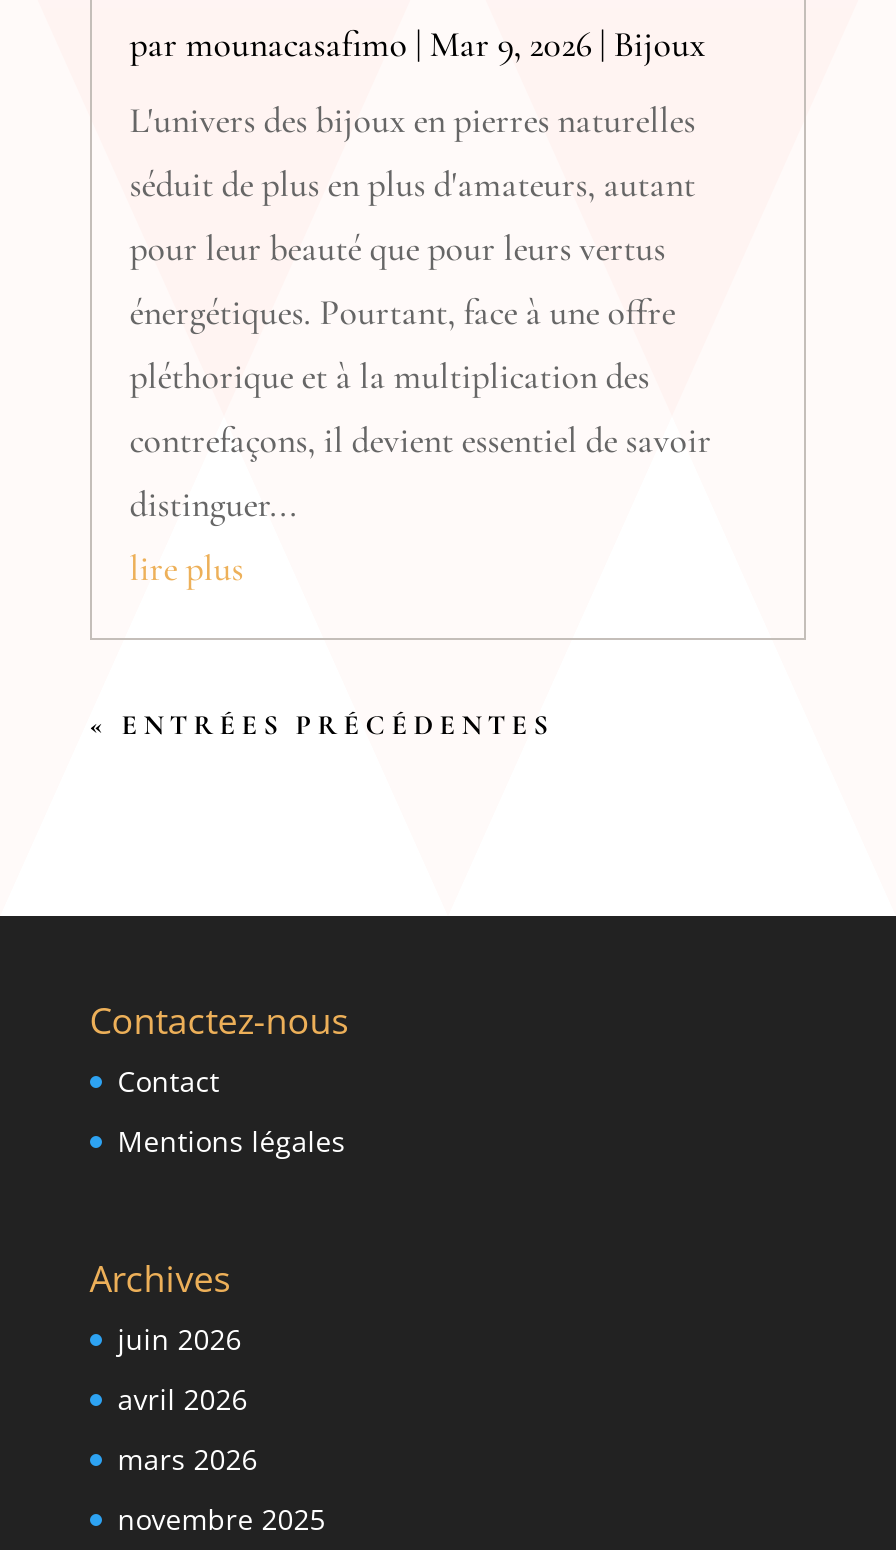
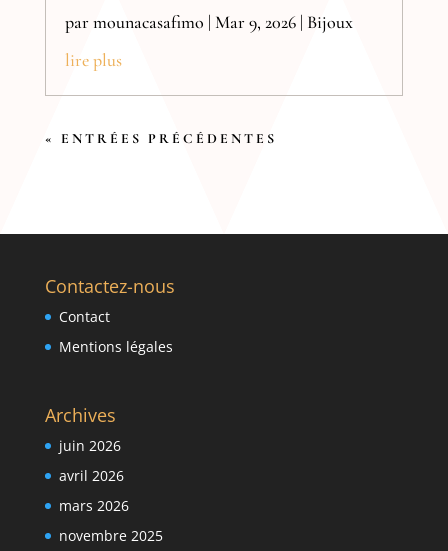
- L'univers des bijoux en pierres naturelles
- séduit de plus en plus d'amateurs, autant
- pour leur beauté que pour leurs vertus
- énergétiques. Pourtant, face à une offre
- pléthorique et à la multiplication des
- contrefaçons, il devient essentiel de savoir
- distinguer...
